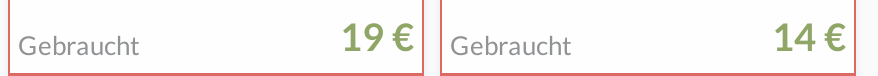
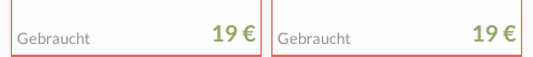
- 14 €
+ 19 €
